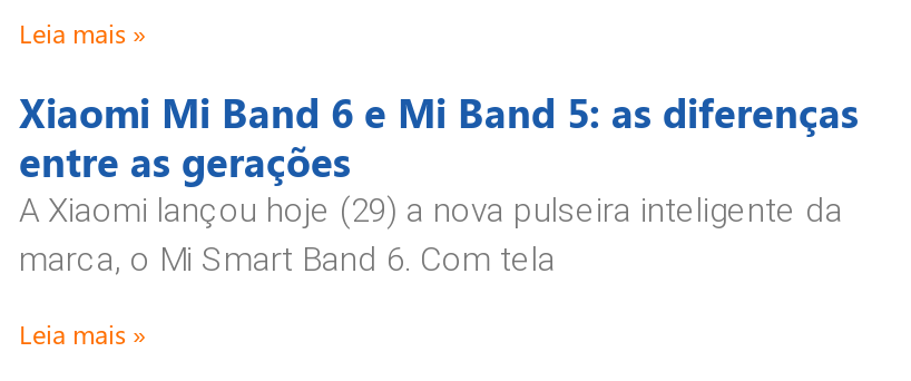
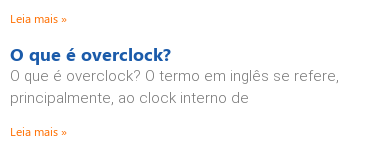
- Xiaomi Mi Band 6 e Mi Band 5: as diferenças
- entre as gerações
- A Xiaomi lançou hoje (29) a nova pulseira inteligente da
- marca, o Mi Smart Band 6. Com tela
+ O que é overclock?
+ O que é overclock? O termo em inglês se refere,
+ principalmente, ao clock interno de
